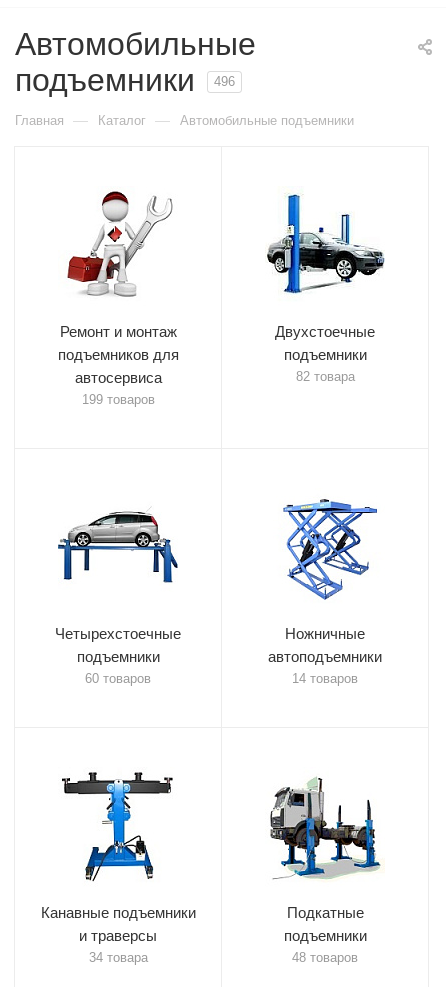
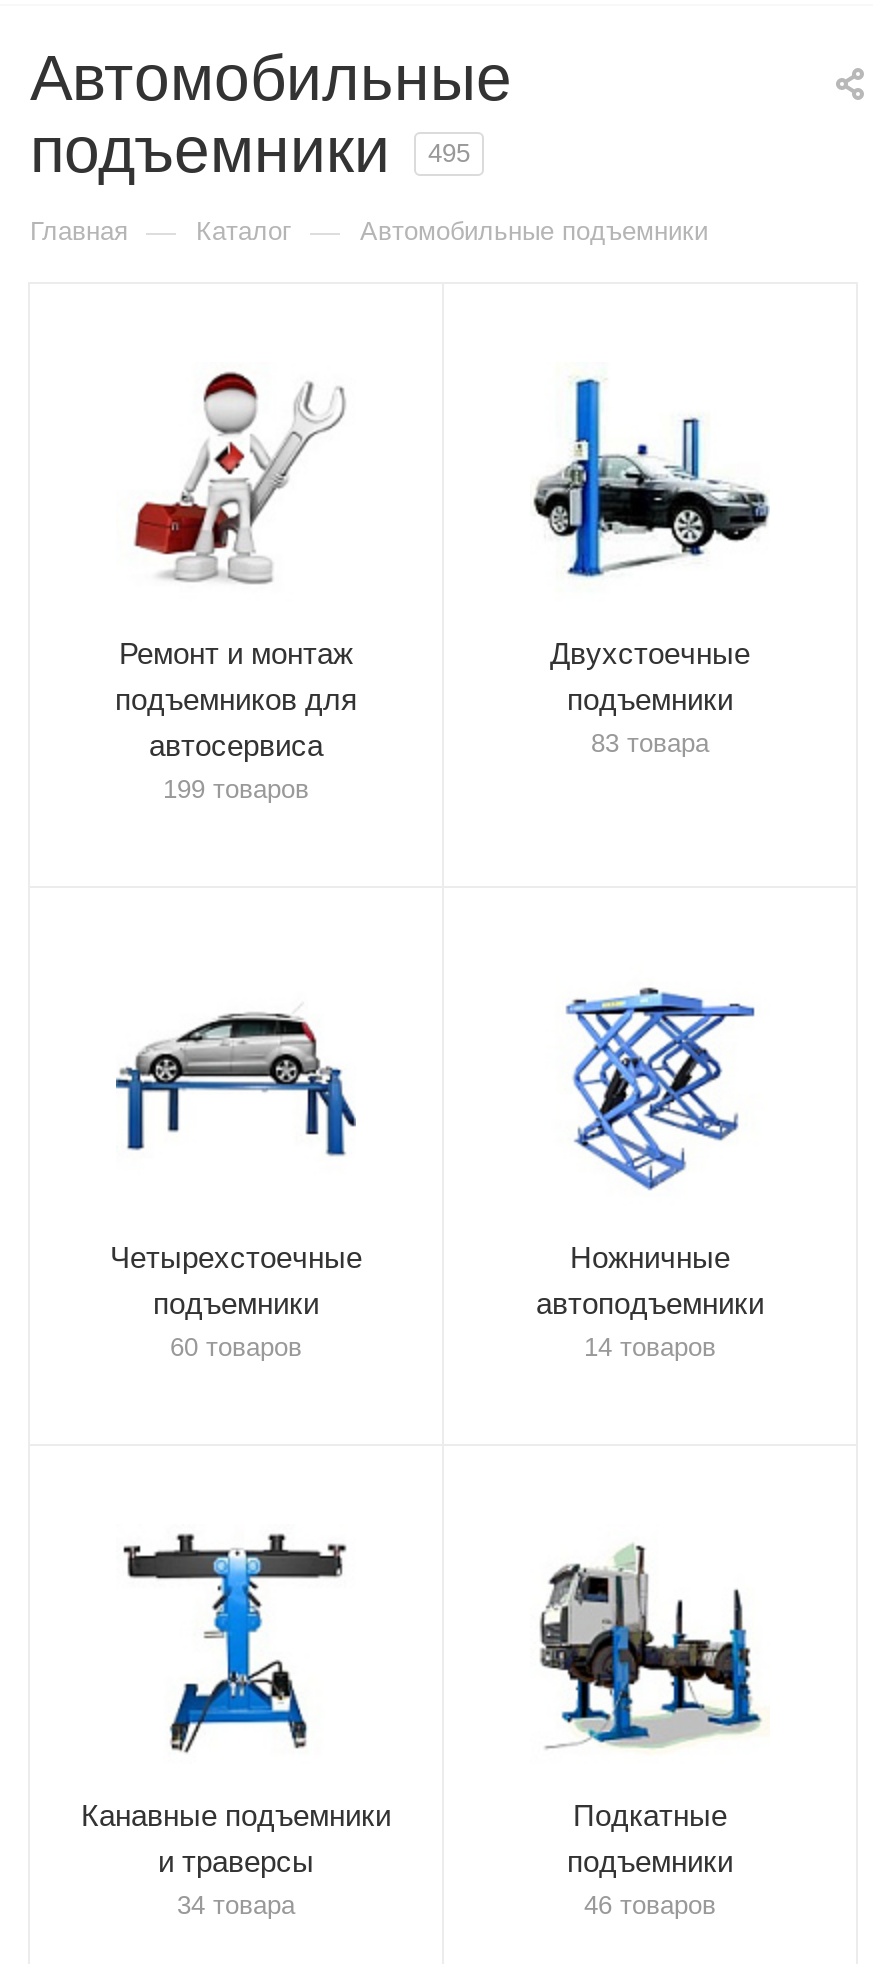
- подъемники 496
+ подъемники 495

- 82 товара
+ 83 товара

- 48 товаров
+ 46 товаров
